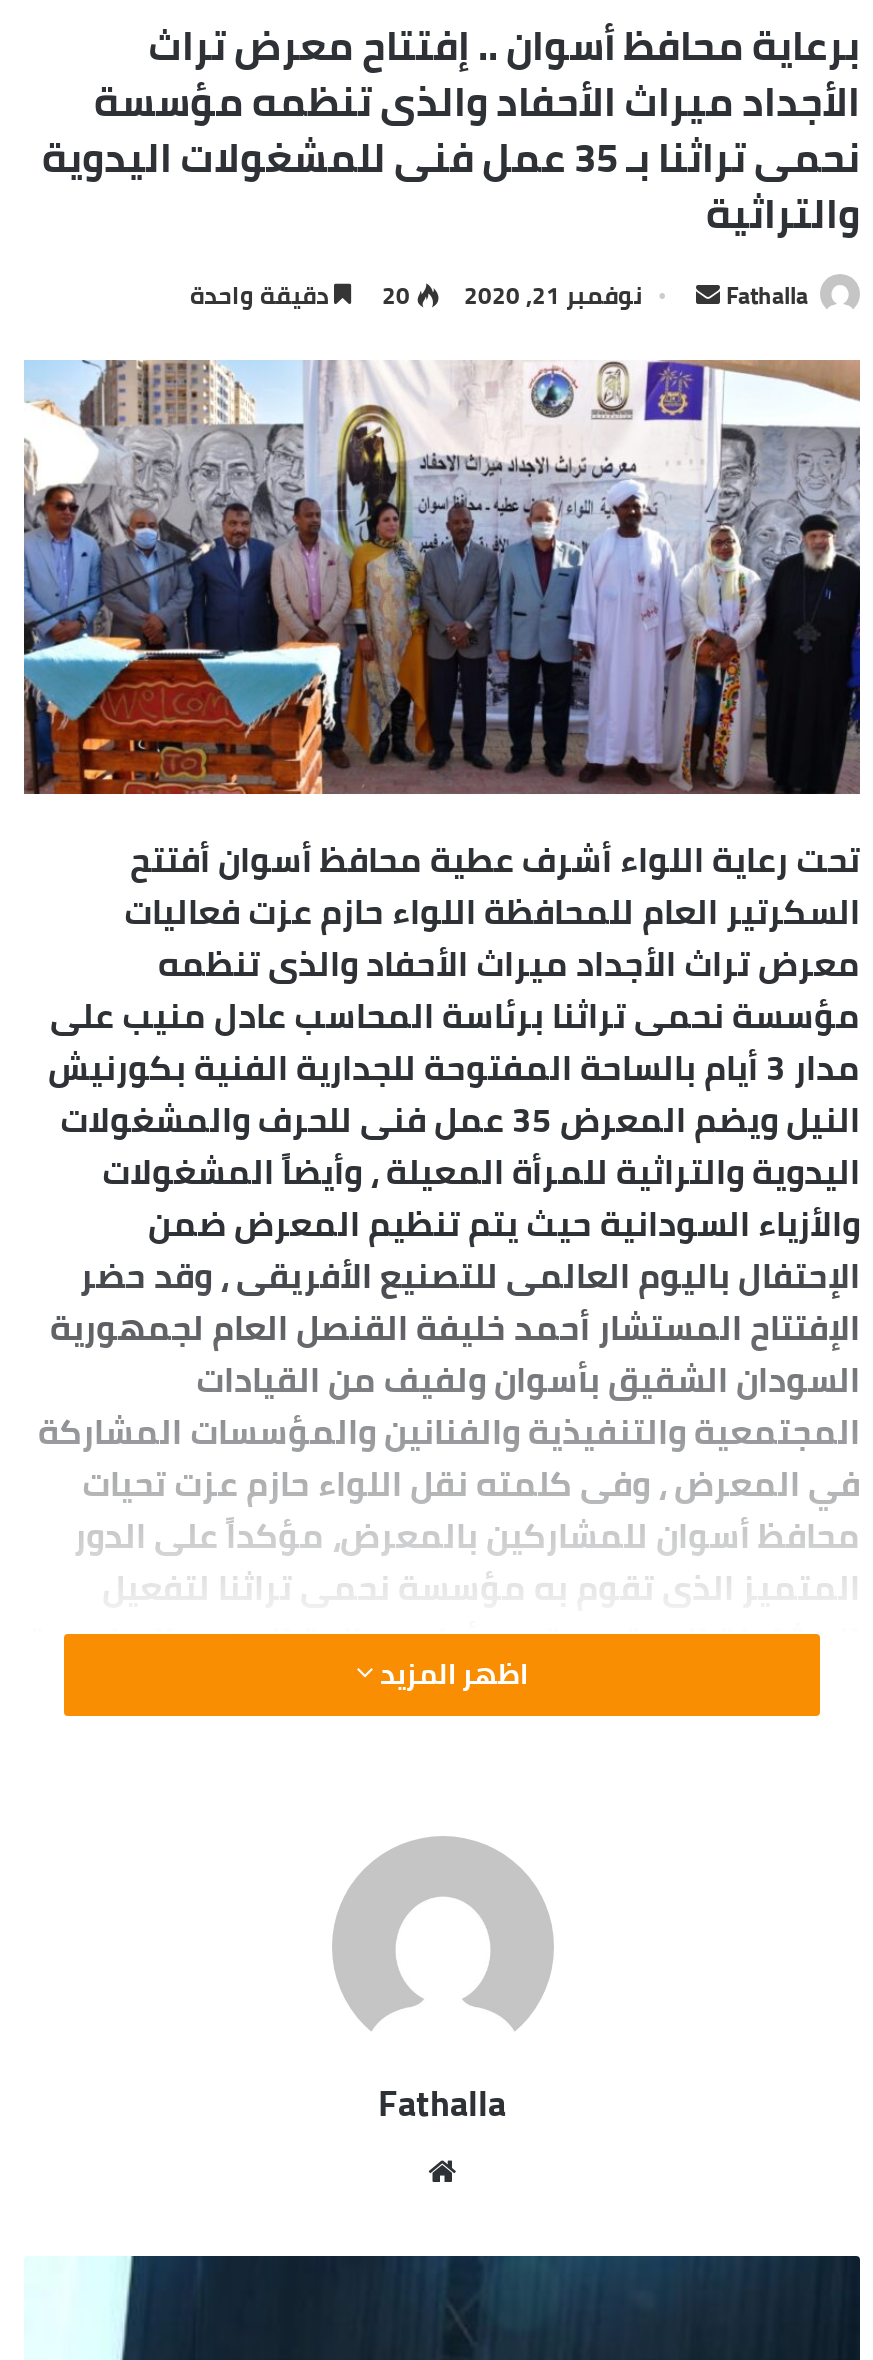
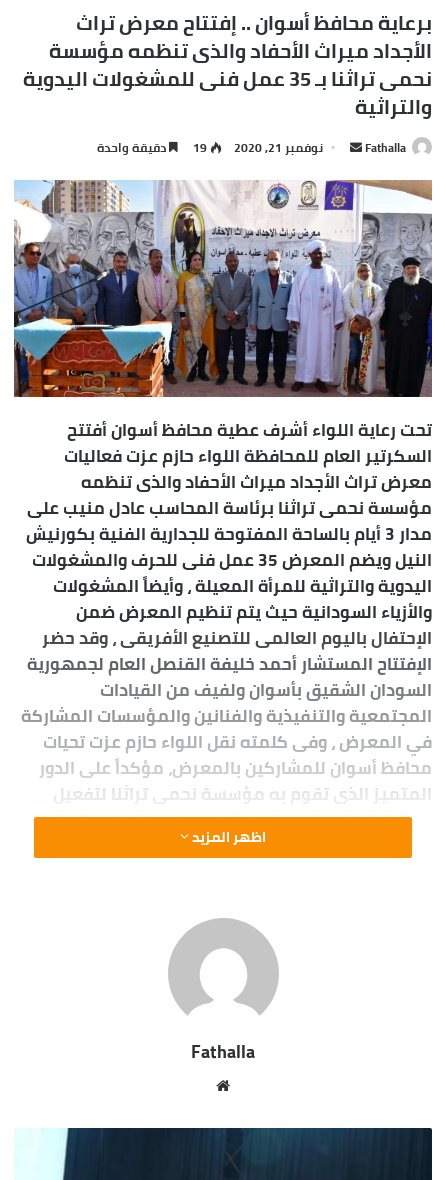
- 20 دقيقة واحدة
+ 19 دقيقة واحدة
